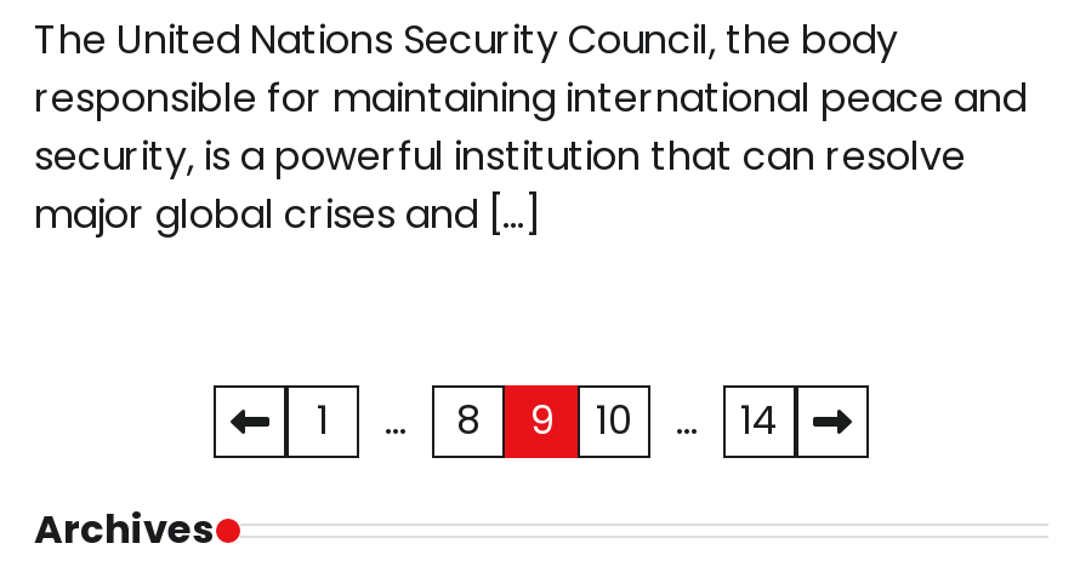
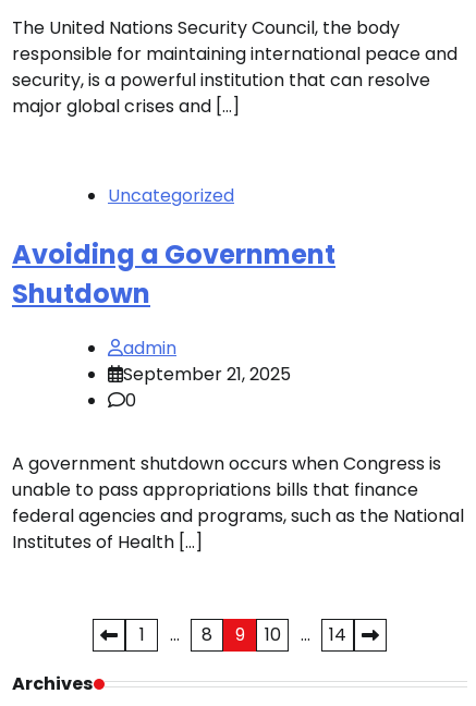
+ Uncategorized
+ Avoiding a Government
+ Shutdown
+ admin
+ September 21, 2025
+ 0
+ A government shutdown occurs when Congress is
+ unable to pass appropriations bills that finance
+ federal agencies and programs, such as the National
+ Institutes of Health […]
